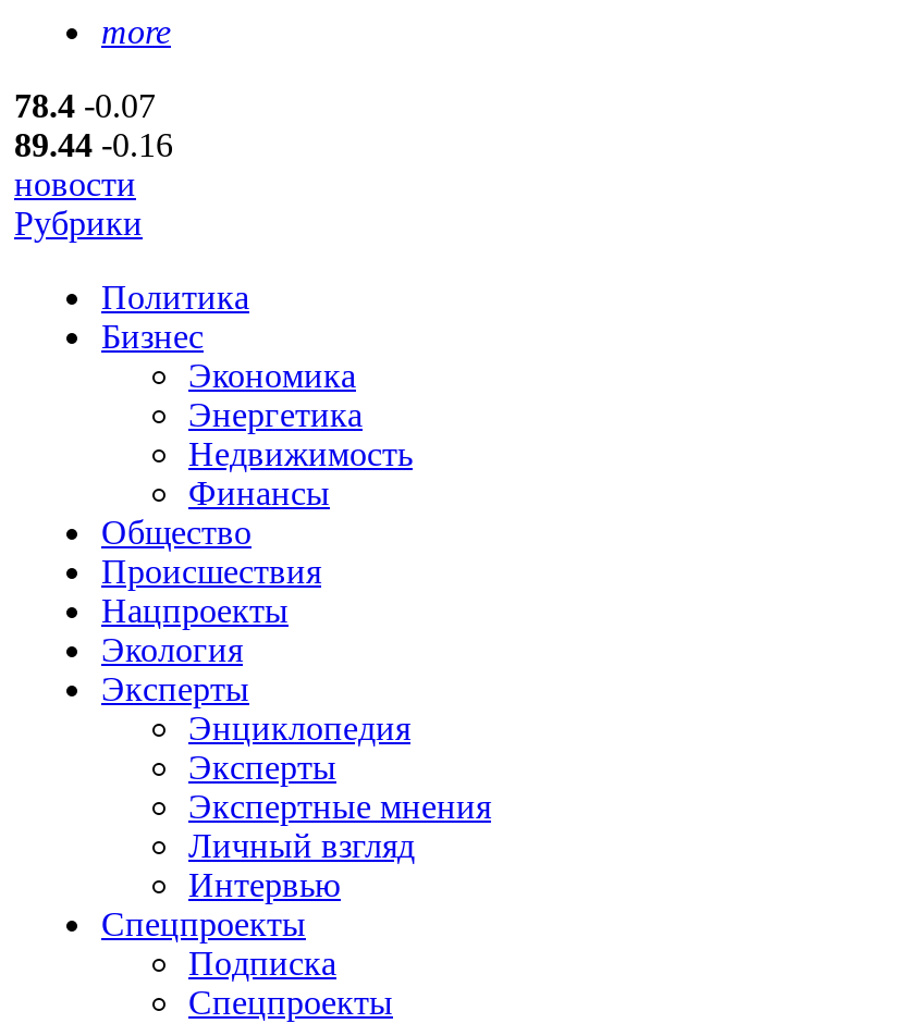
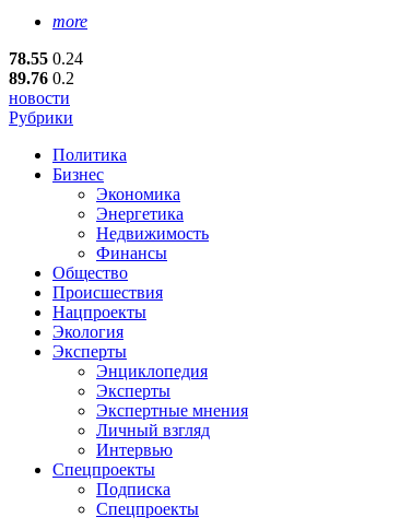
- 78.4 -0.07
+ 78.55 0.24

- 89.44 -0.16
+ 89.76 0.2
